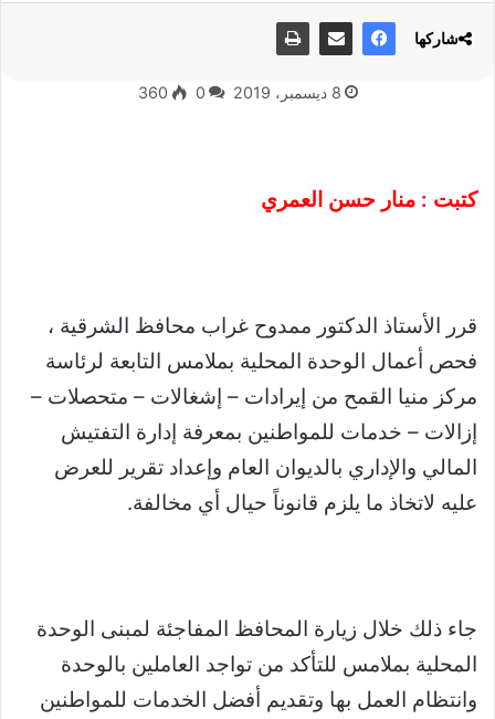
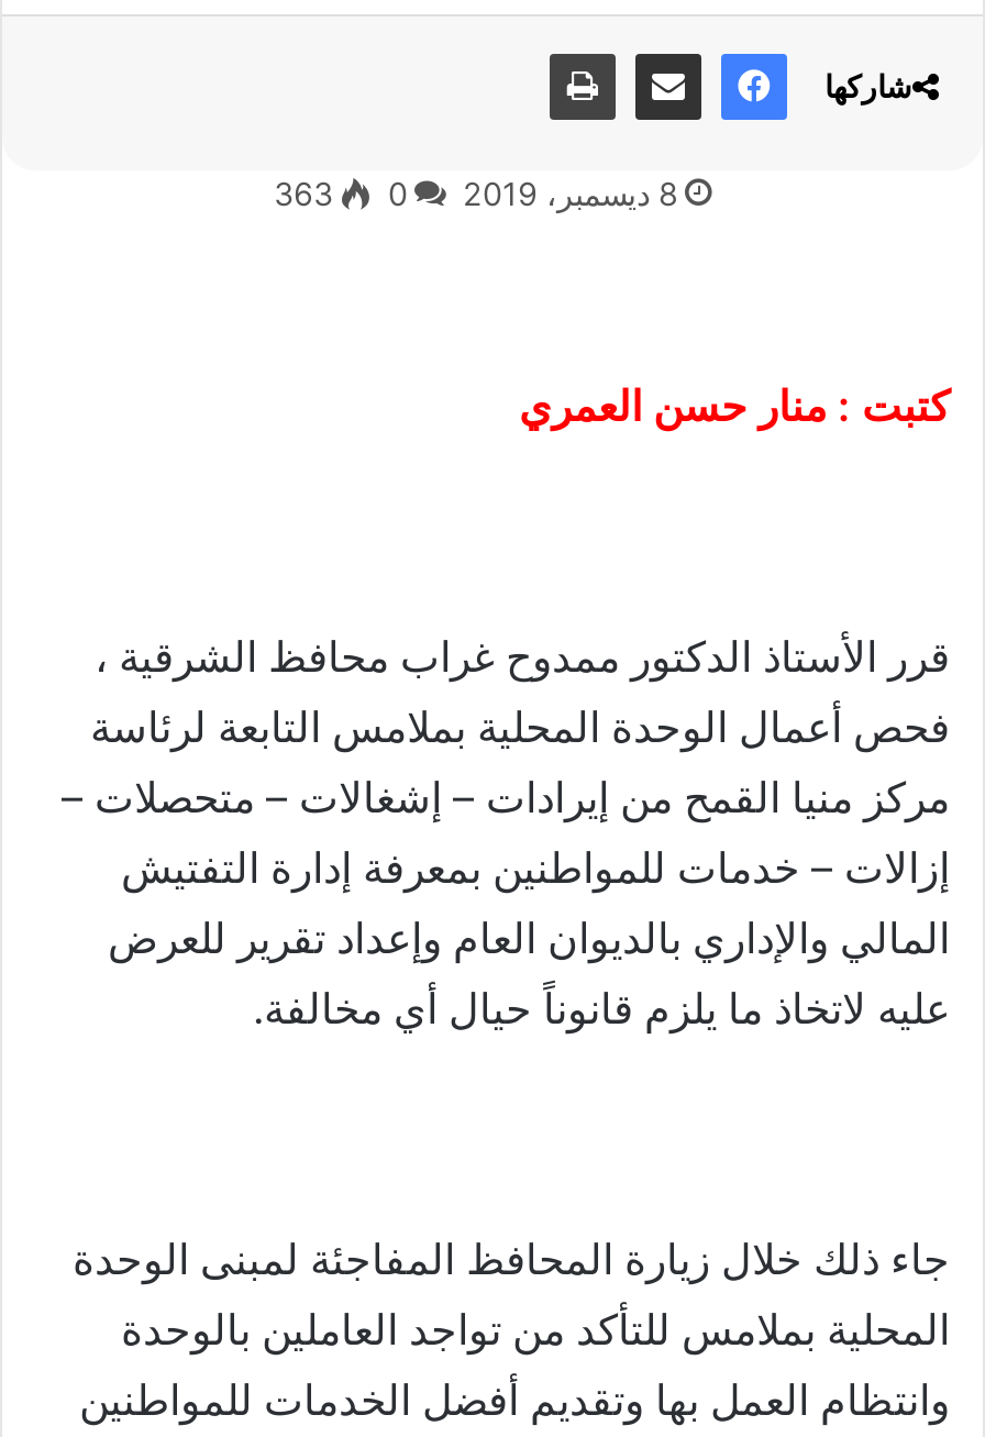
- 360 0
+ 363 0
